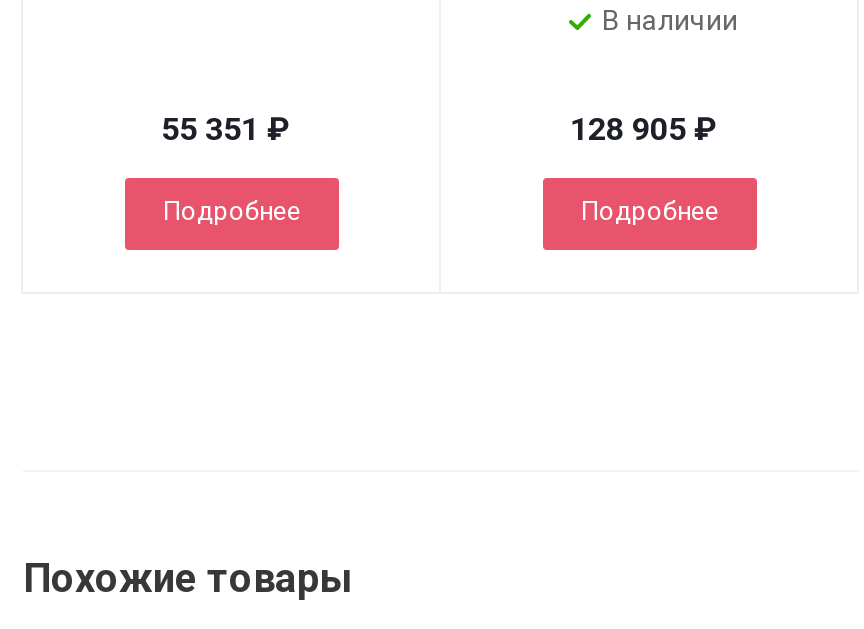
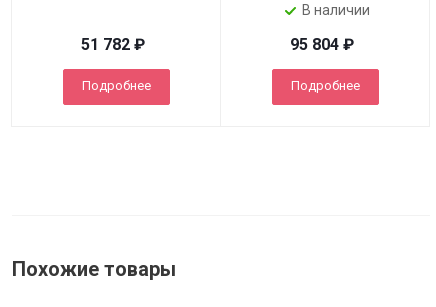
- 55 351 ₽
+ 51 782 ₽

- 128 905 ₽
+ 95 804 ₽
